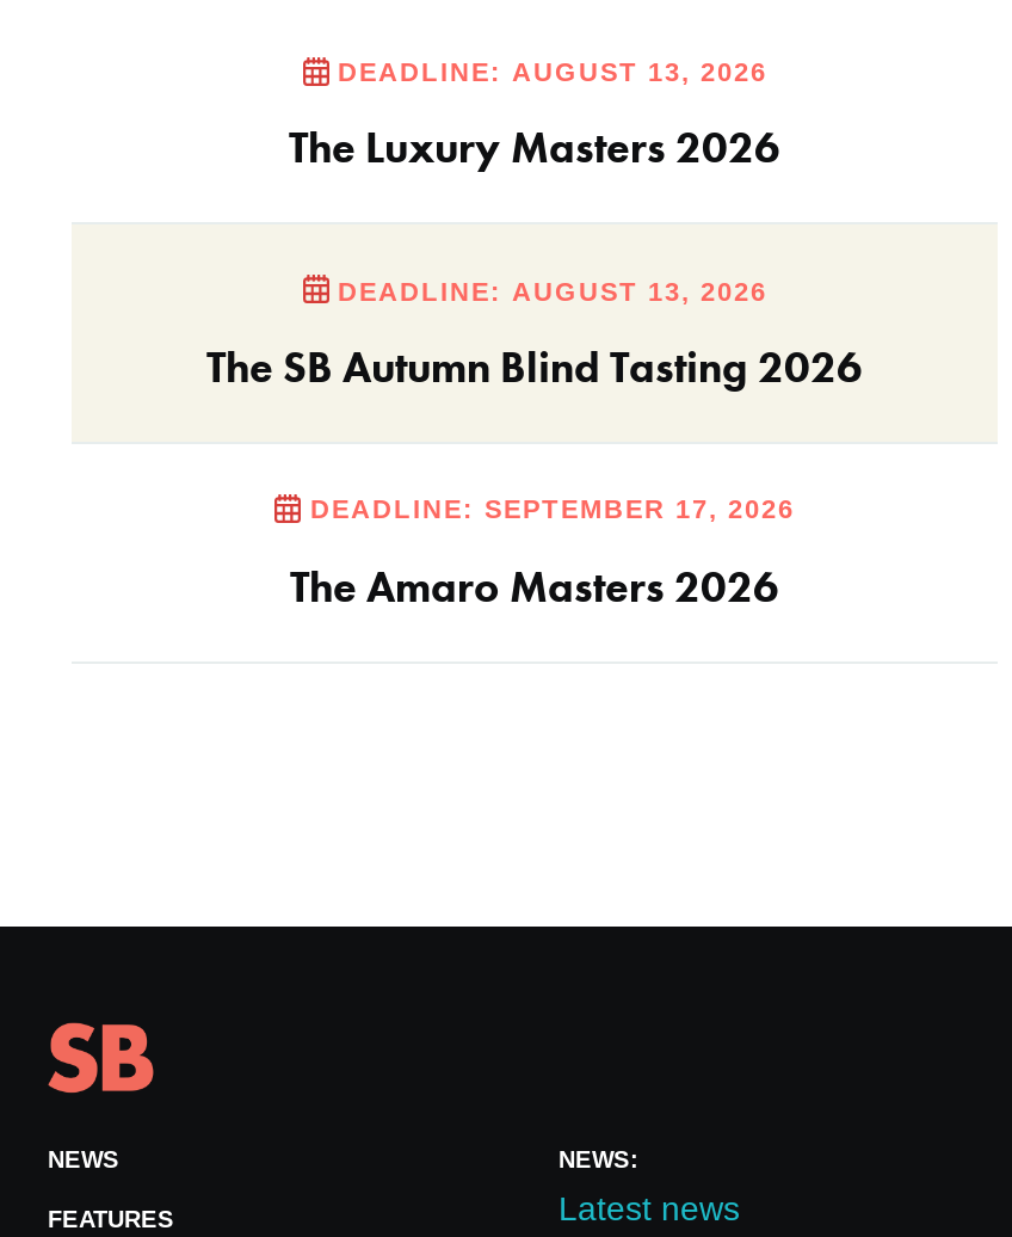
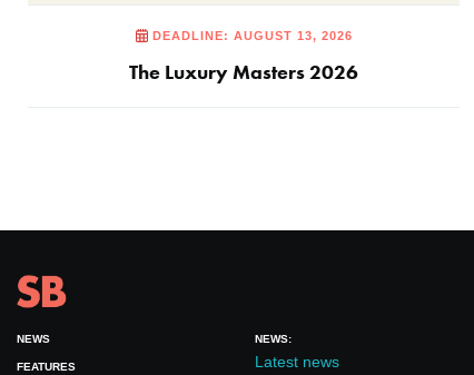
- DEADLINE: AUGUST 13, 2026
- The SB Autumn Blind Tasting 2026
- DEADLINE: SEPTEMBER 17, 2026
- The Amaro Masters 2026
